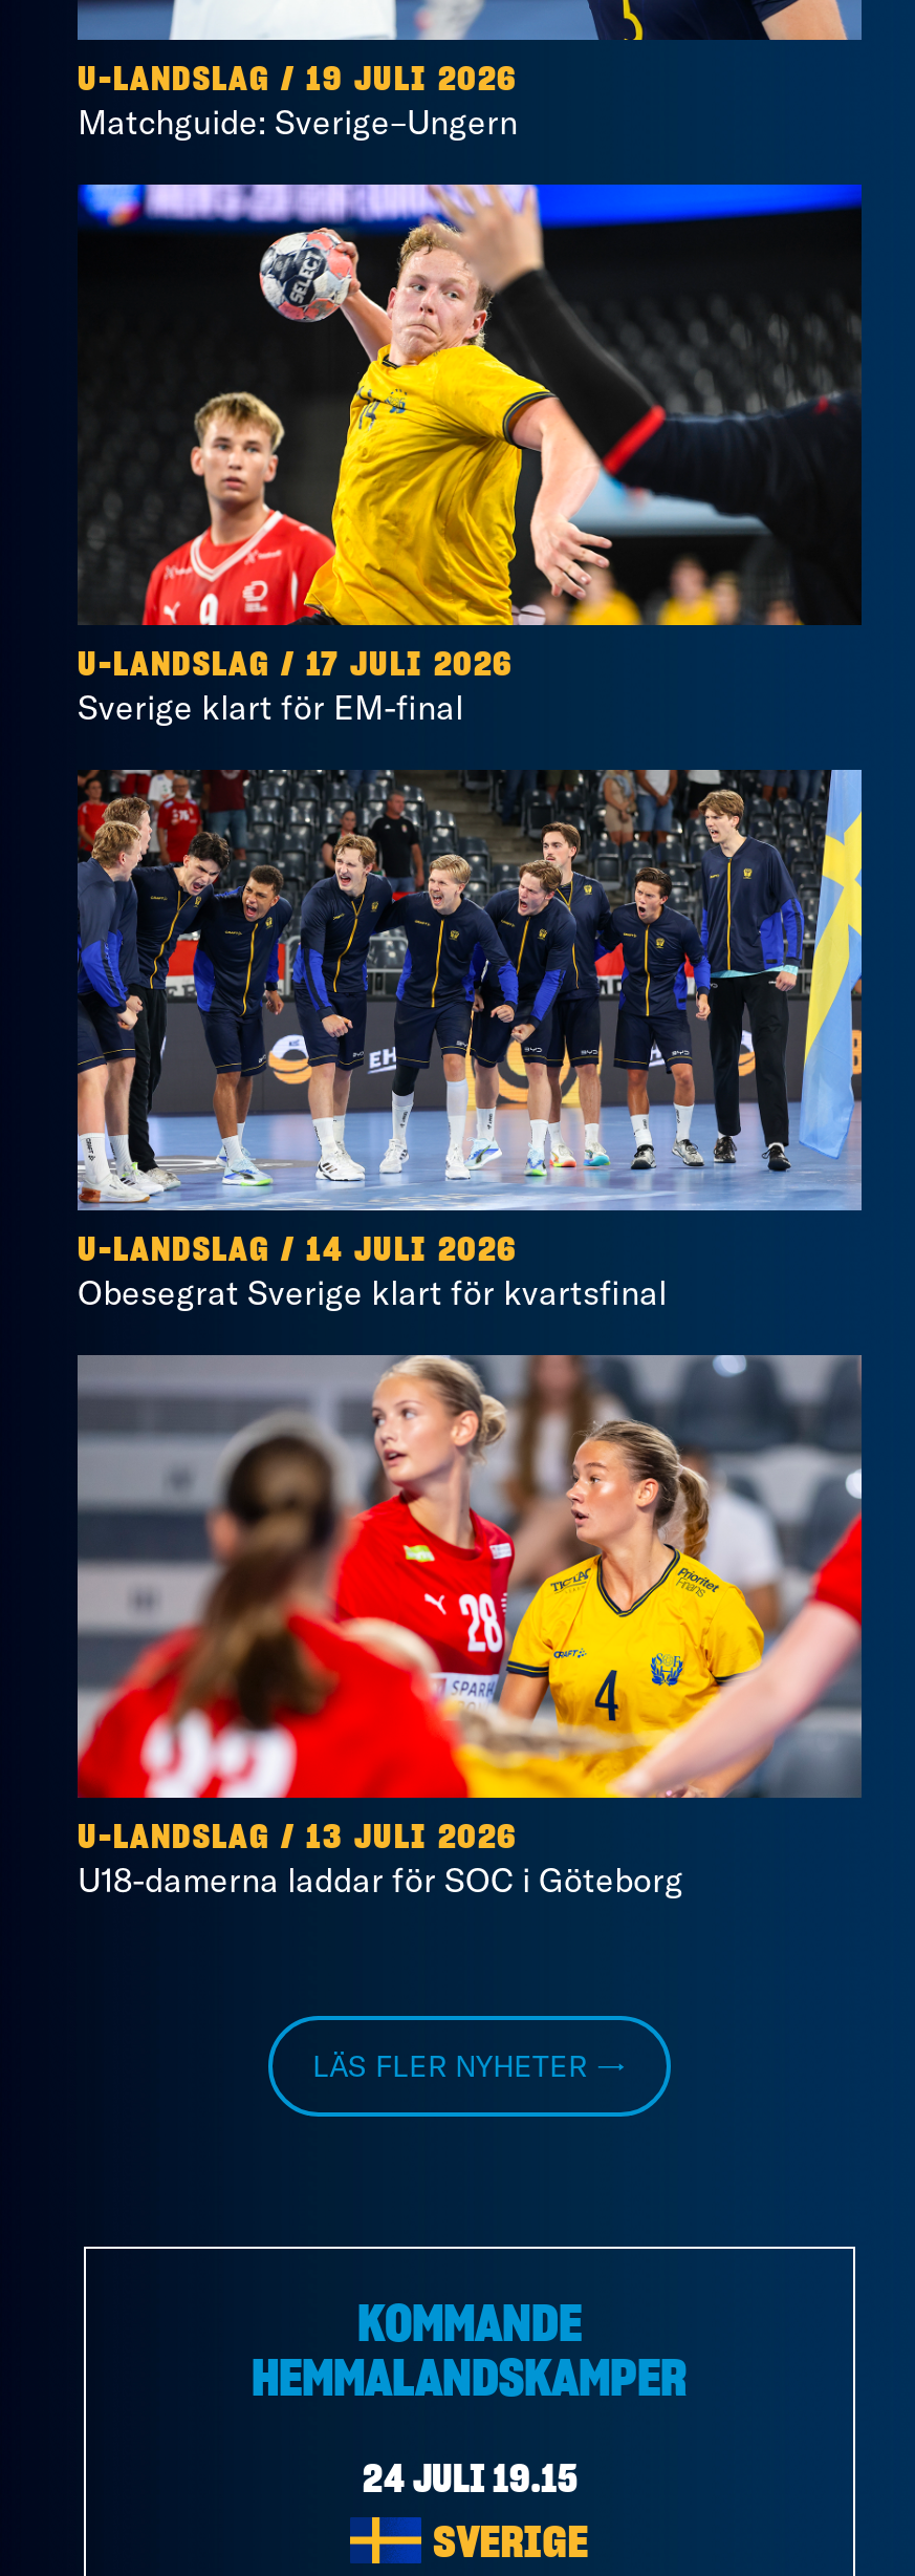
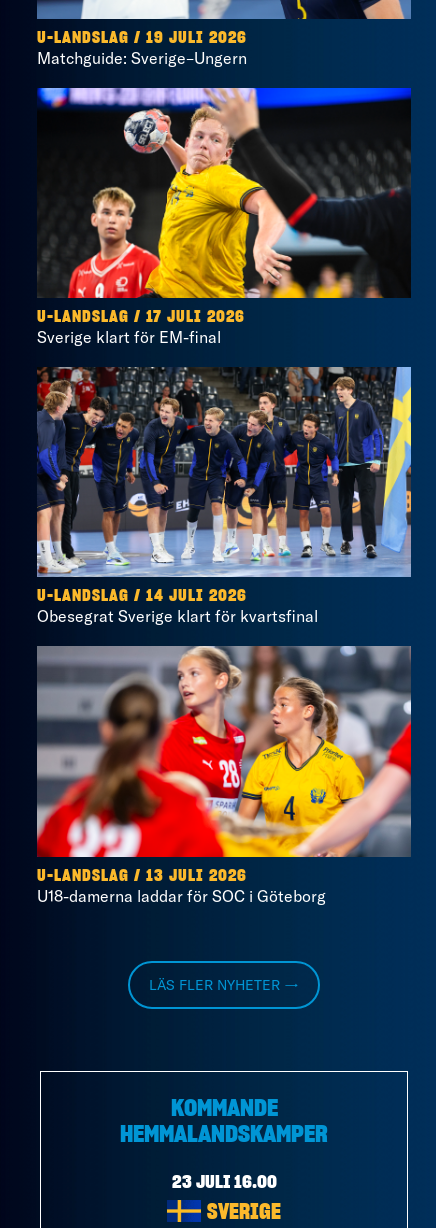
- 24 JULI 19.15
+ 23 JULI 16.00
